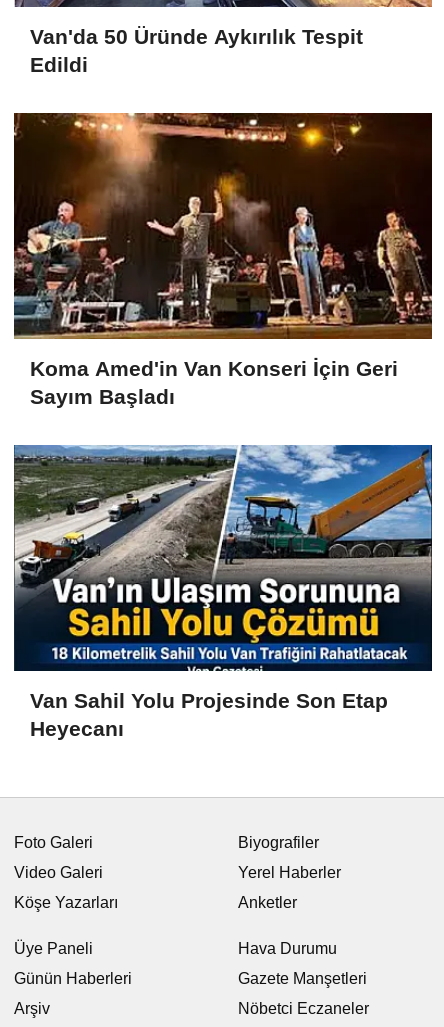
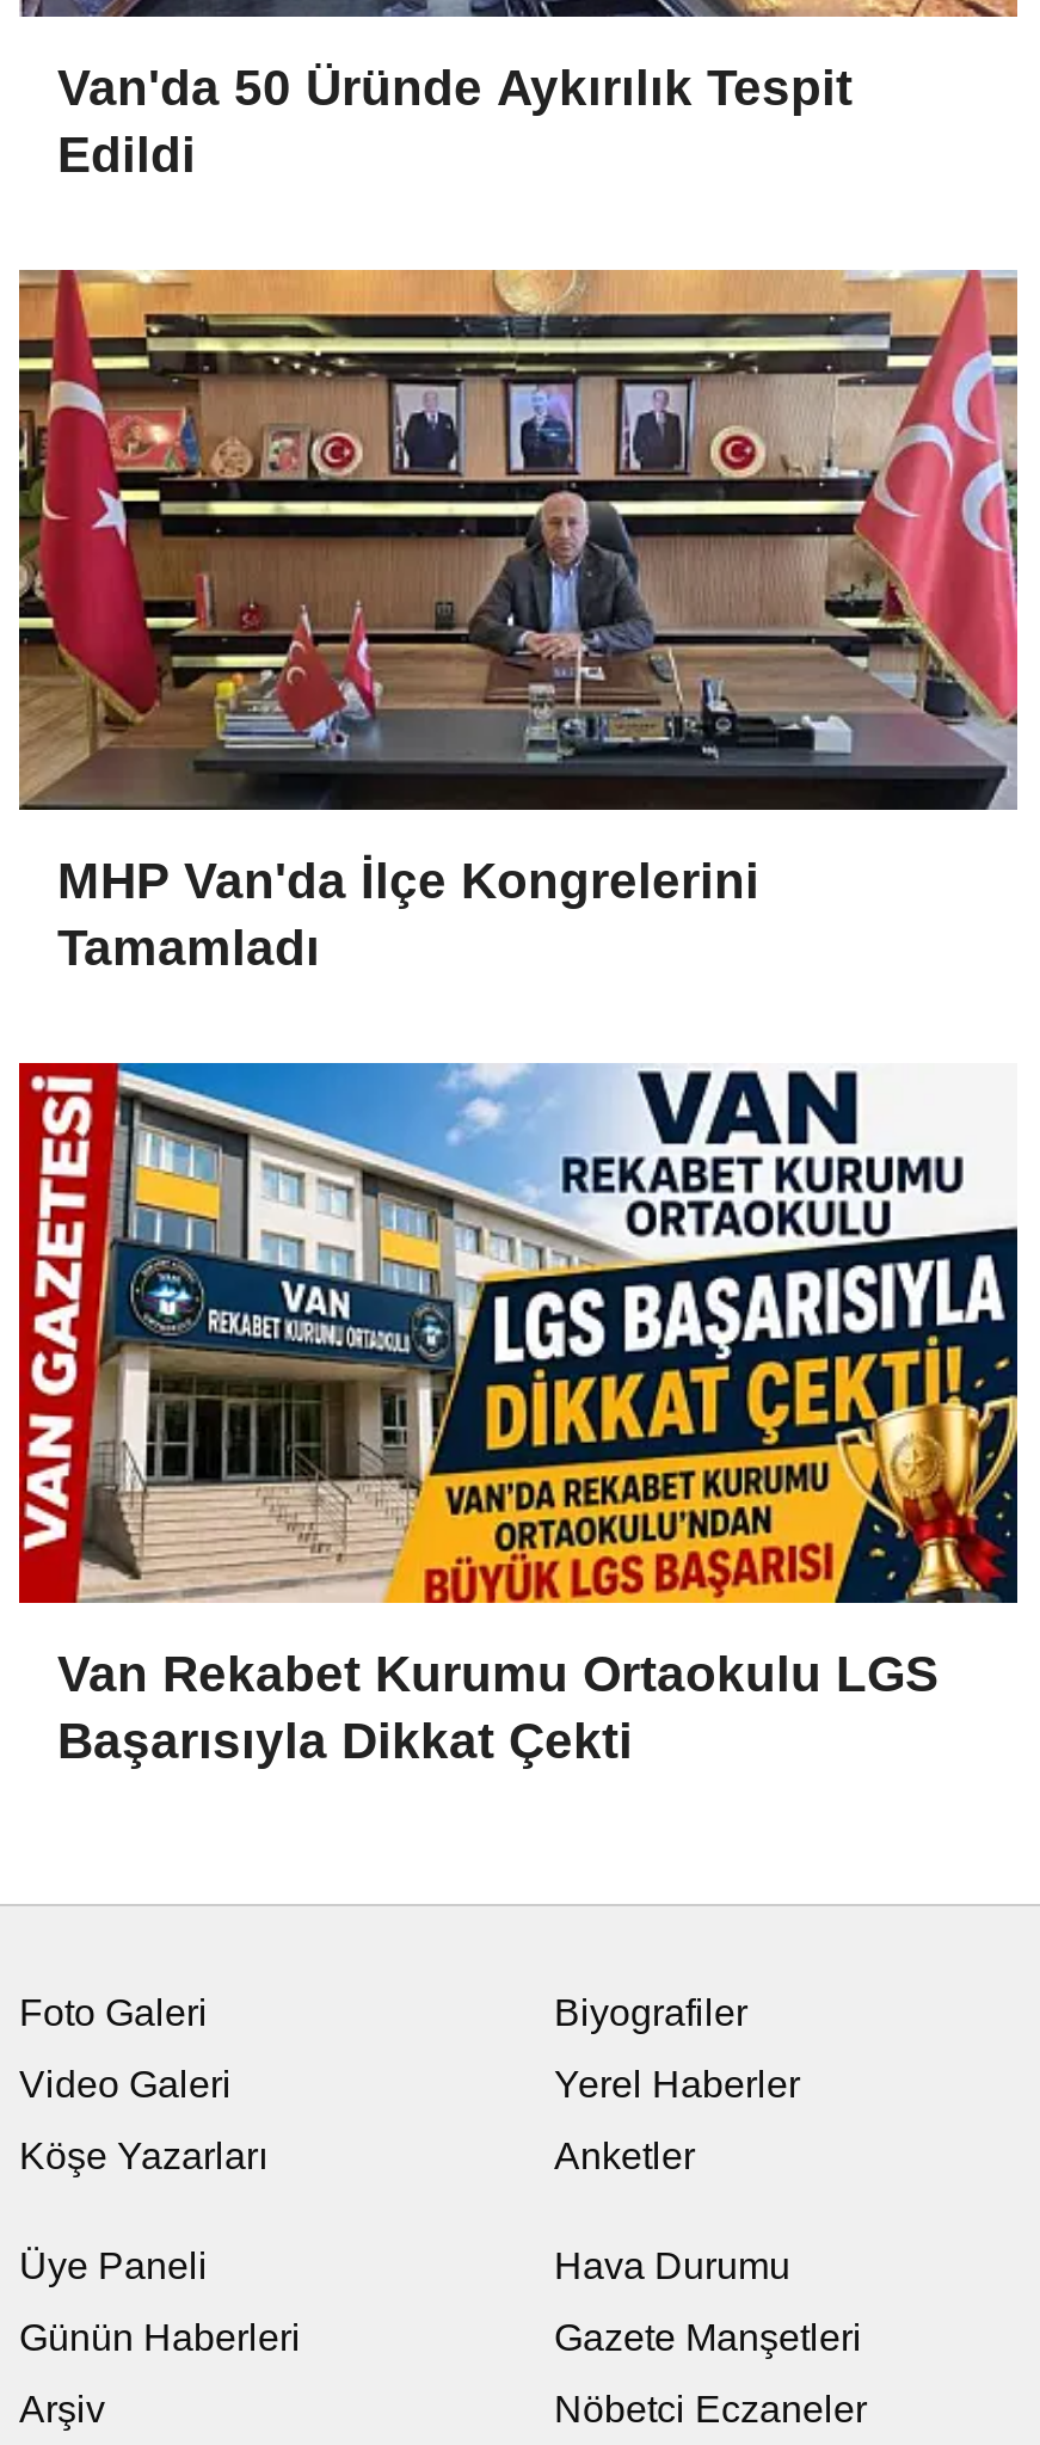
- [image]
- Koma Amed'in Van Konseri İçin Geri
- Sayım Başladı
+ [image]
+ MHP Van'da İlçe Kongrelerini
+ Tamamladı

- [image]
- Van Sahil Yolu Projesinde Son Etap
- Heyecanı
+ [image]
+ Van Rekabet Kurumu Ortaokulu LGS
+ Başarısıyla Dikkat Çekti
